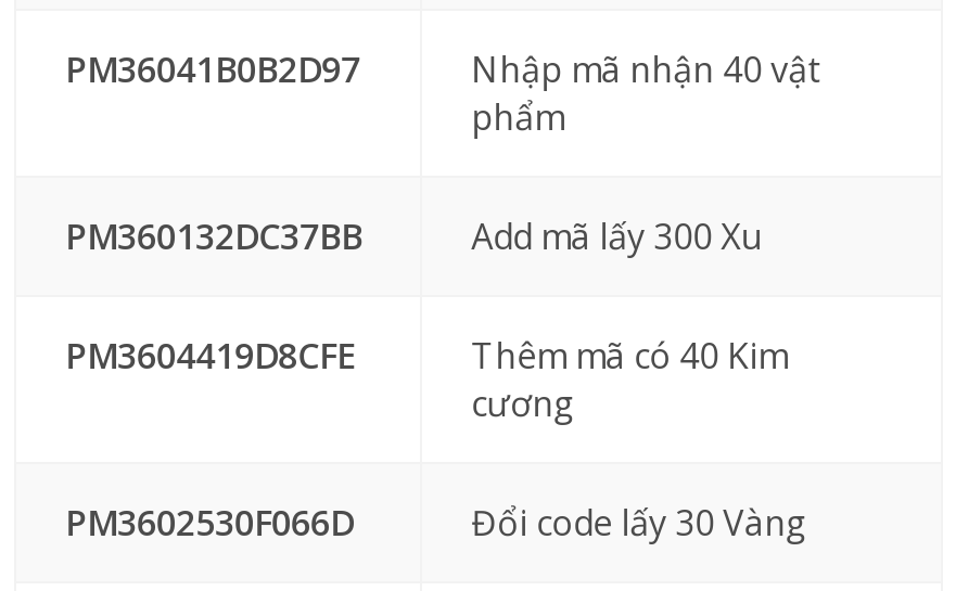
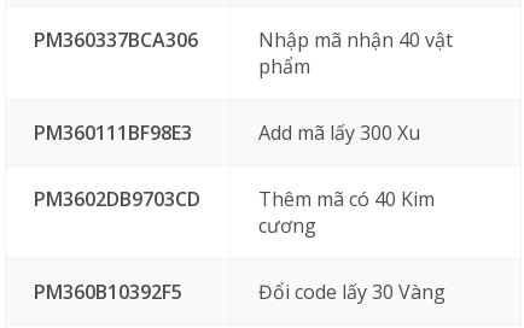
- PM36041B0B2D97
+ PM360337BCA306

- PM360132DC37BB
+ PM360111BF98E3

- PM3604419D8CFE
+ PM3602DB9703CD

- PM3602530F066D
+ PM360B10392F5
